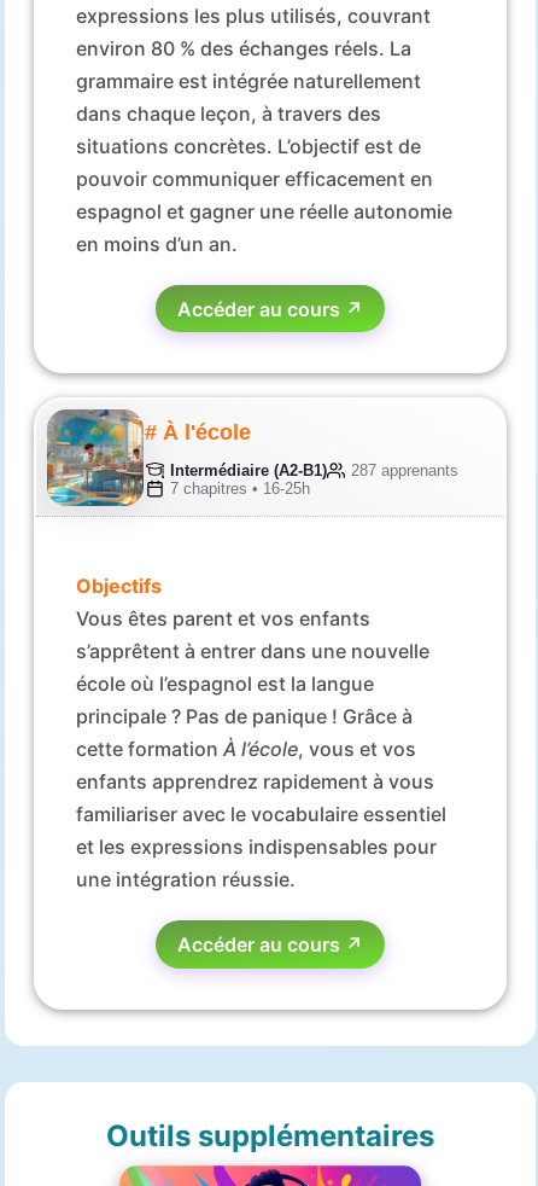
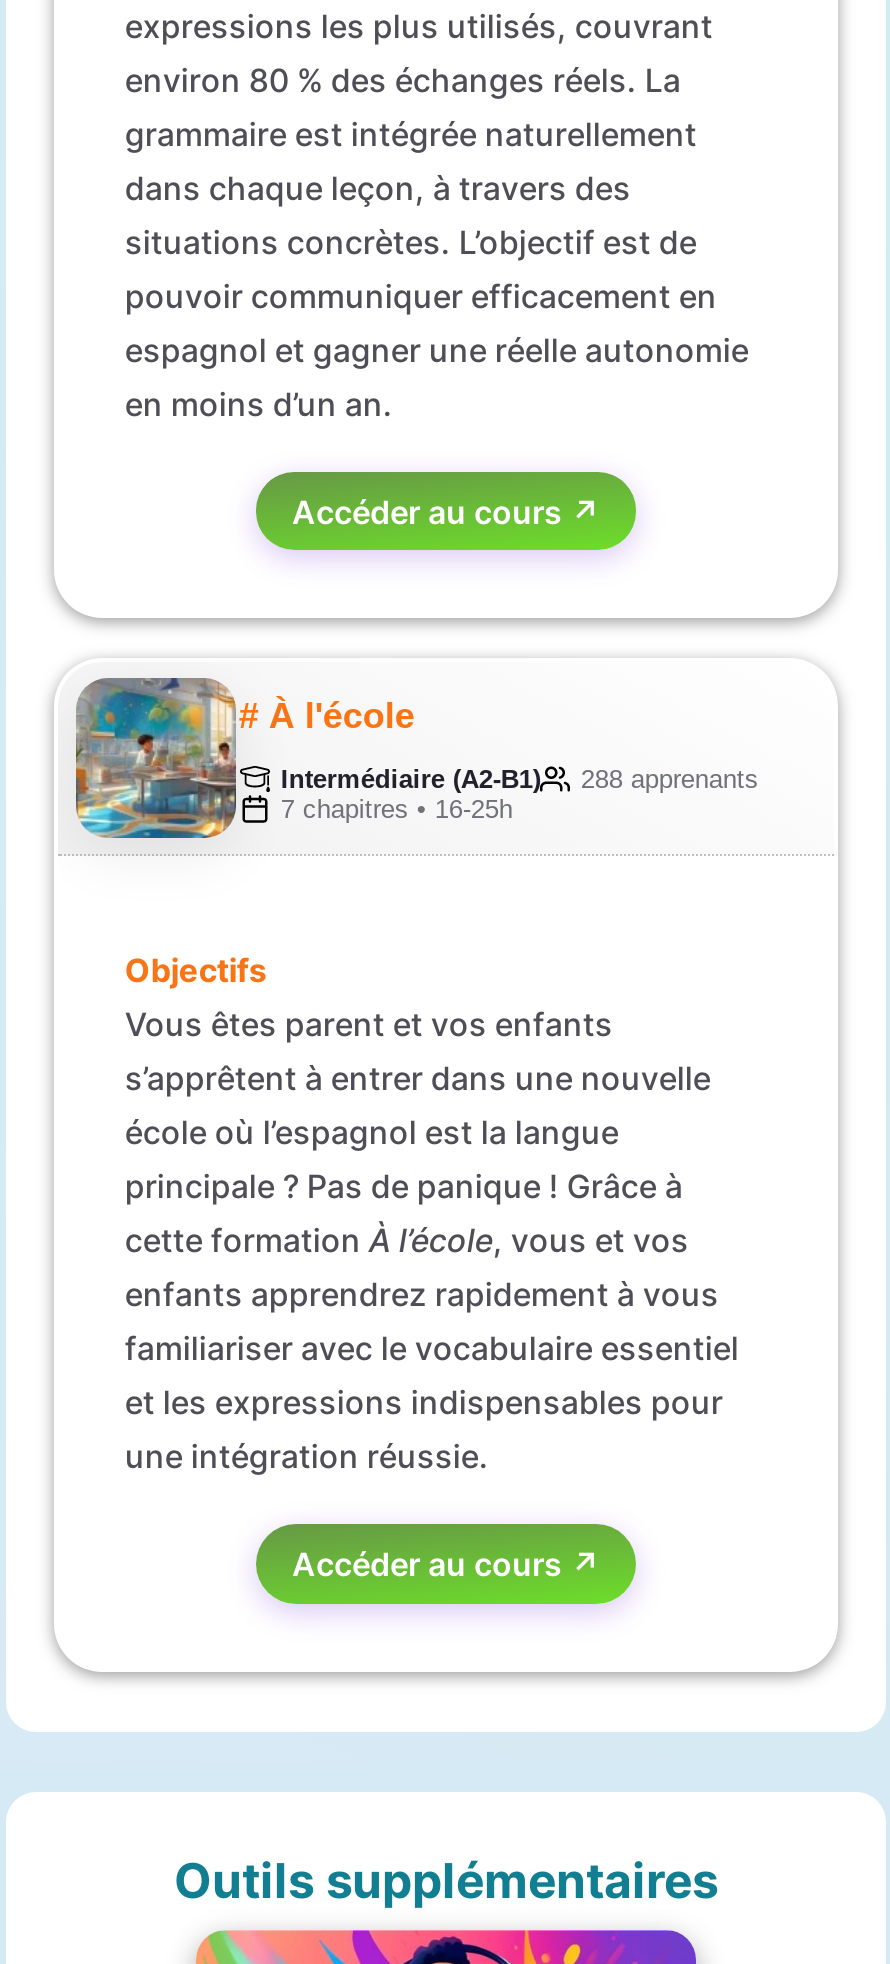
- Intermédiaire (A2-B1) 287 apprenants
+ Intermédiaire (A2-B1) 288 apprenants
